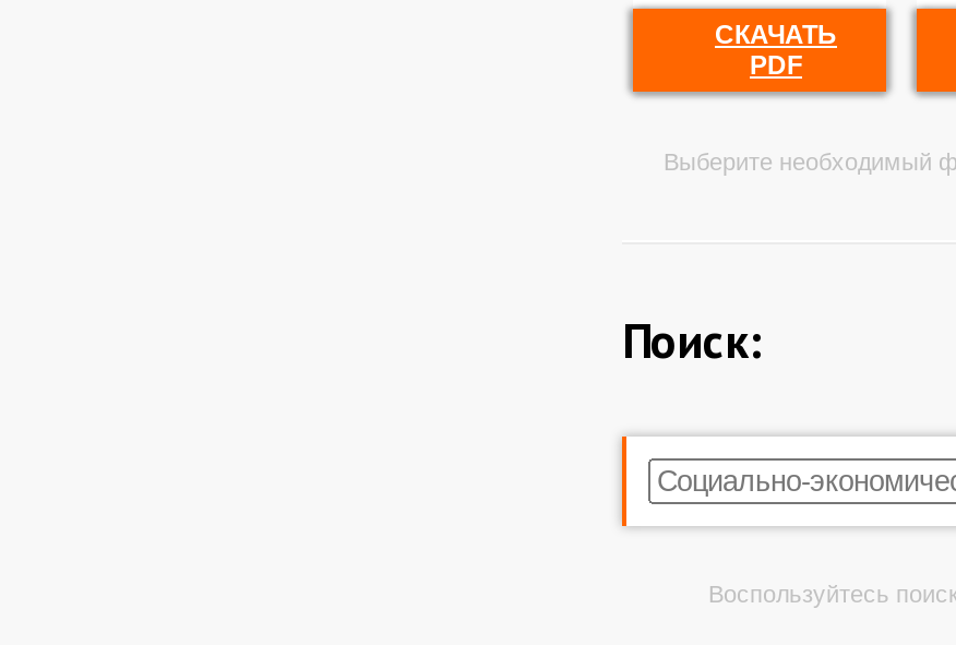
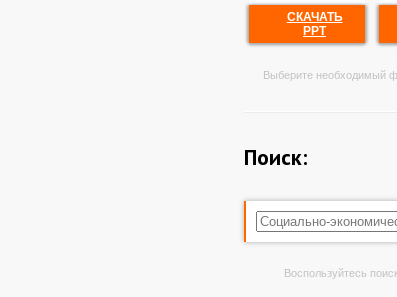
- PDF
+ PPT
